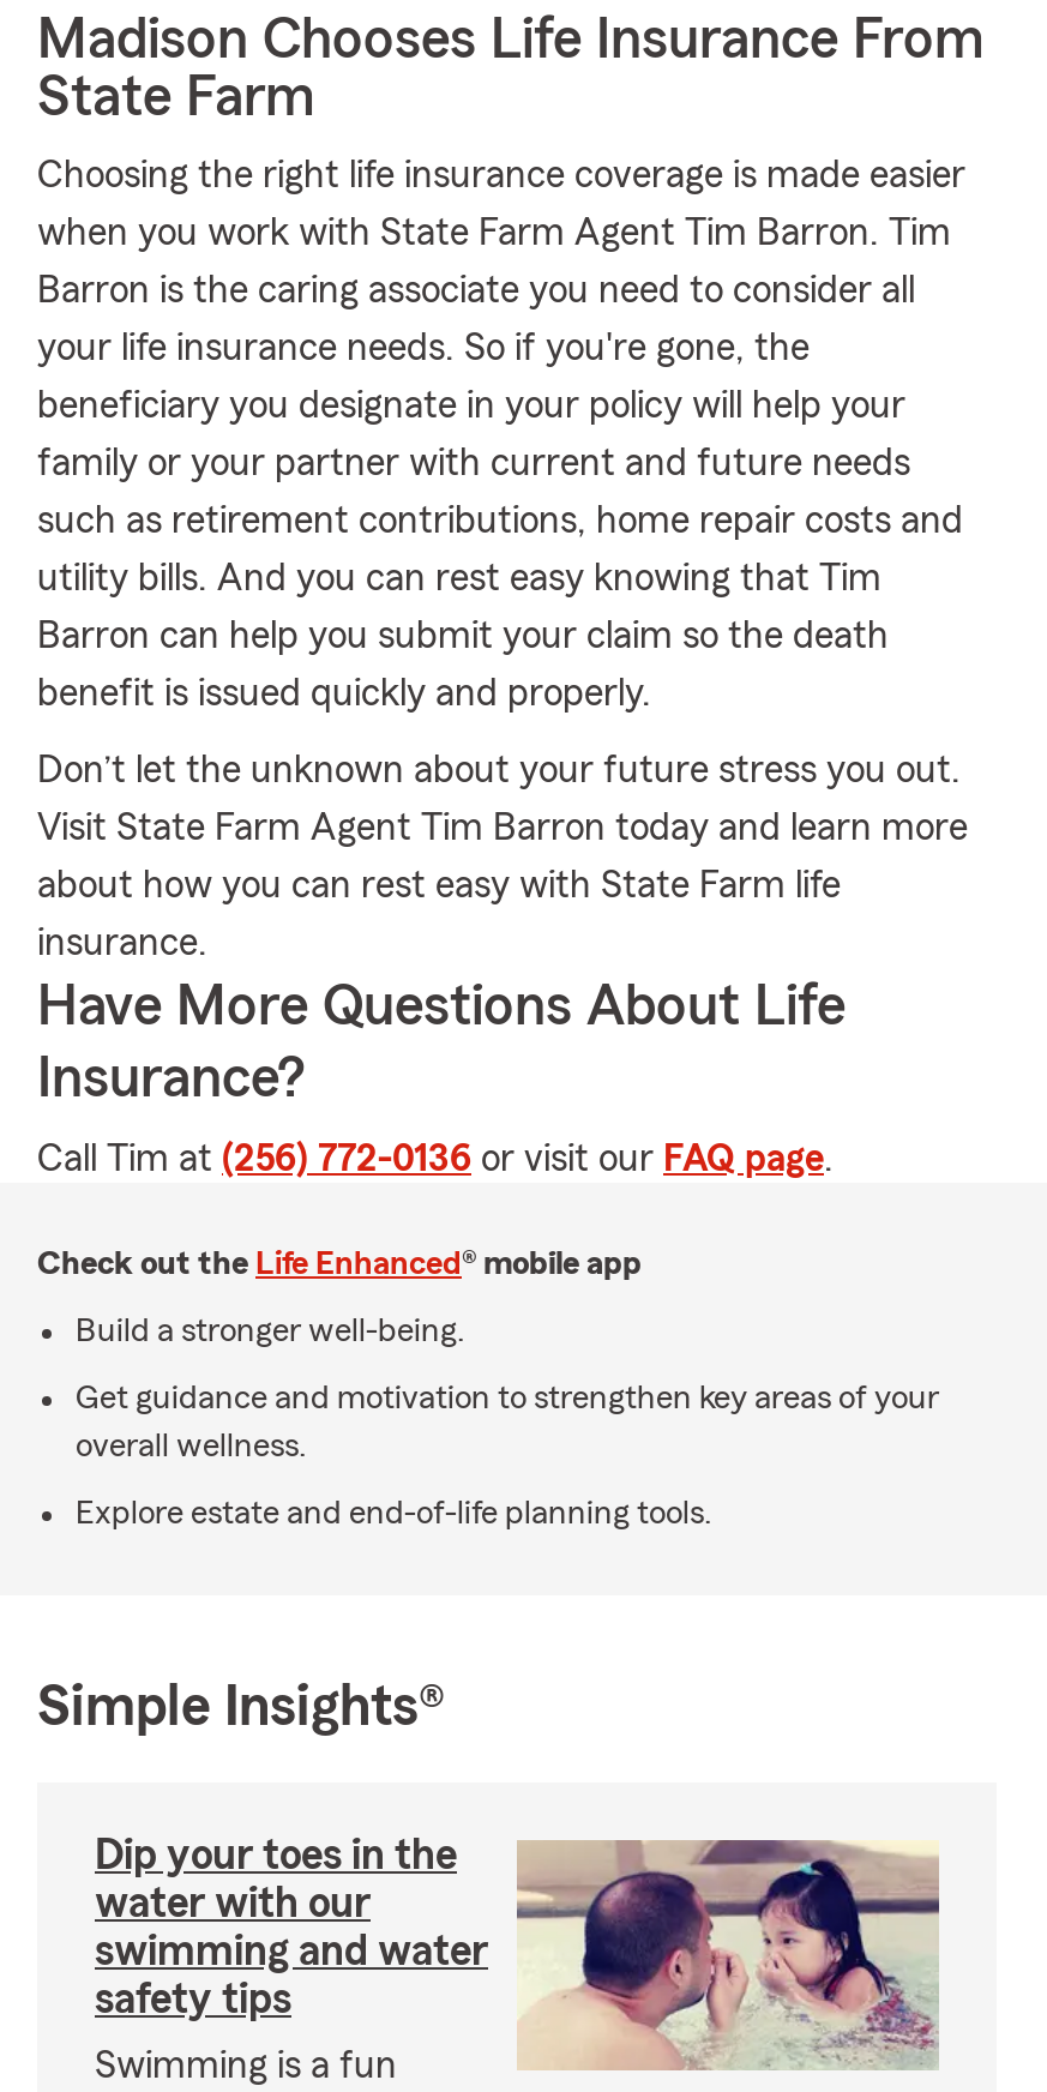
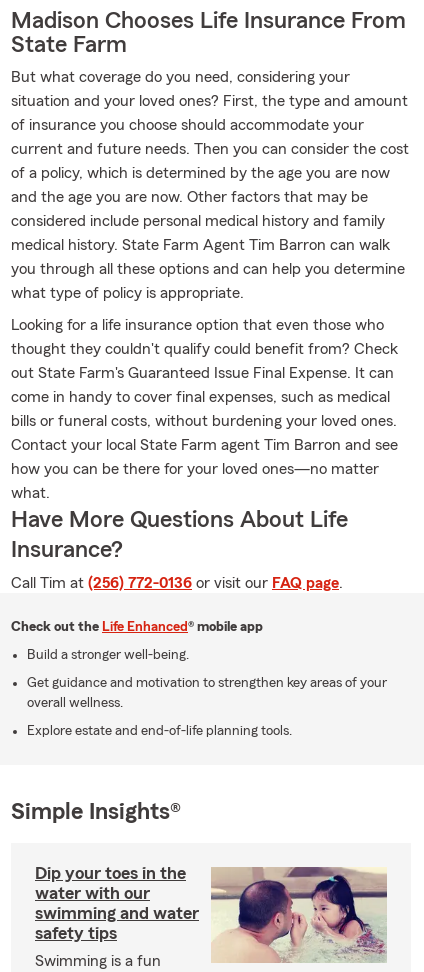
- Choosing the right life insurance coverage is made easier
- when you work with State Farm Agent Tim Barron. Tim
- Barron is the caring associate you need to consider all
- your life insurance needs. So if you're gone, the
- beneficiary you designate in your policy will help your
- family or your partner with current and future needs
- such as retirement contributions, home repair costs and
- utility bills. And you can rest easy knowing that Tim
- Barron can help you submit your claim so the death
- benefit is issued quickly and properly.
- Don’t let the unknown about your future stress you out.
- Visit State Farm Agent Tim Barron today and learn more
- about how you can rest easy with State Farm life
- insurance.
+ But what coverage do you need, considering your
+ situation and your loved ones? First, the type and amount
+ of insurance you choose should accommodate your
+ current and future needs. Then you can consider the cost
+ of a policy, which is determined by the age you are now
+ and the age you are now. Other factors that may be
+ considered include personal medical history and family
+ medical history. State Farm Agent Tim Barron can walk
+ you through all these options and can help you determine
+ what type of policy is appropriate.
+ Looking for a life insurance option that even those who
+ thought they couldn't qualify could benefit from? Check
+ out State Farm's Guaranteed Issue Final Expense. It can
+ come in handy to cover final expenses, such as medical
+ bills or funeral costs, without burdening your loved ones.
+ Contact your local State Farm agent Tim Barron and see
+ how you can be there for your loved ones—no matter
+ what.
